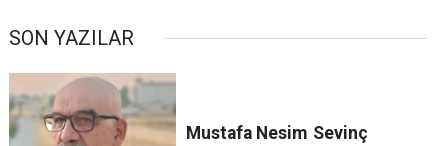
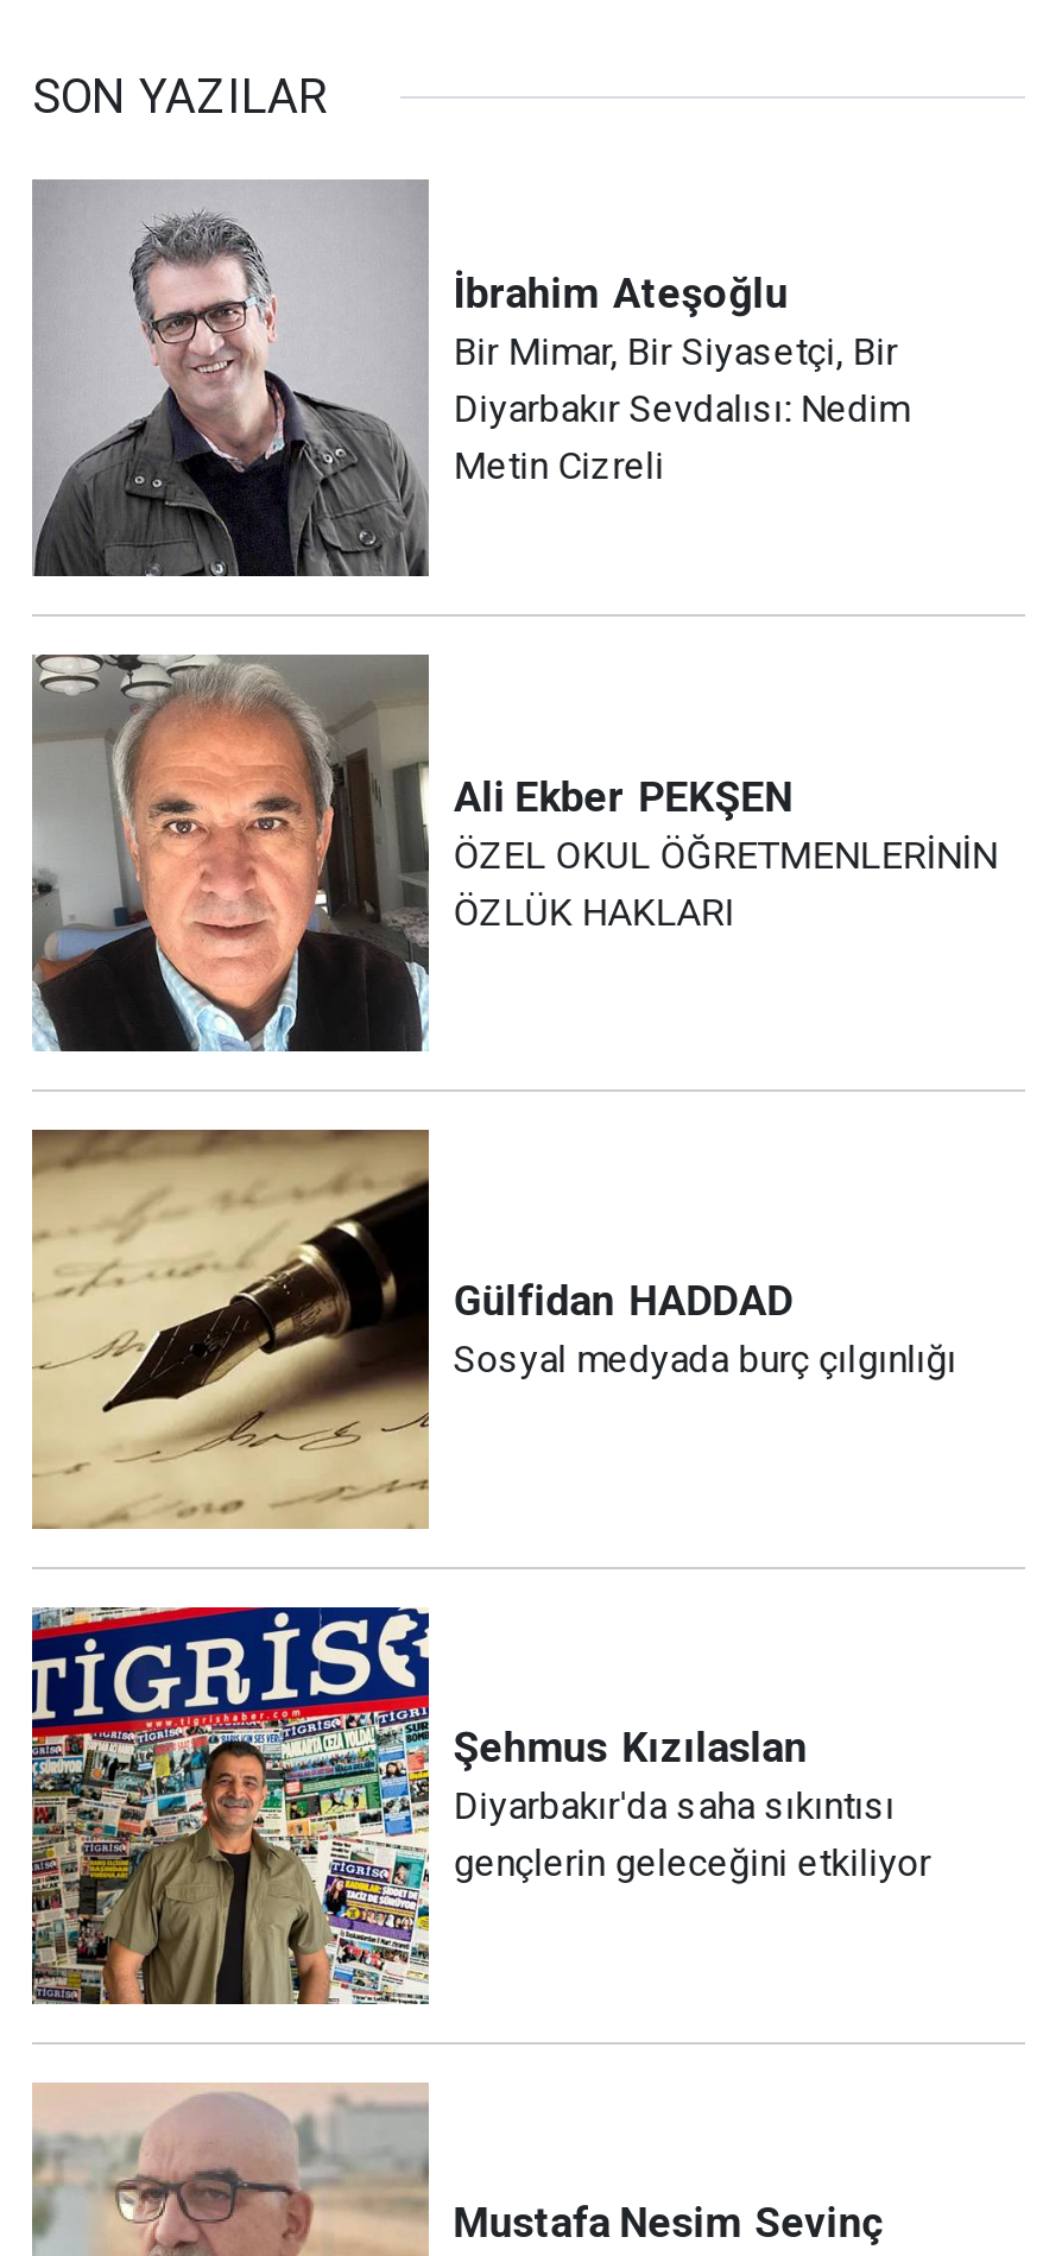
+ [image]
+ Şehmus Kızılaslan
+ Diyarbakır'da saha sıkıntısı
+ gençlerin geleceğini etkiliyor

+ [image]
+ İbrahim Ateşoğlu
+ Bir Mimar, Bir Siyasetçi, Bir
+ Diyarbakır Sevdalısı: Nedim
+ Metin Cizreli

+ [image]
+ Ali Ekber PEKŞEN
+ ÖZEL OKUL ÖĞRETMENLERİNİN
+ ÖZLÜK HAKLARI

+ [image]
+ Gülfidan HADDAD
+ Sosyal medyada burç çılgınlığı
